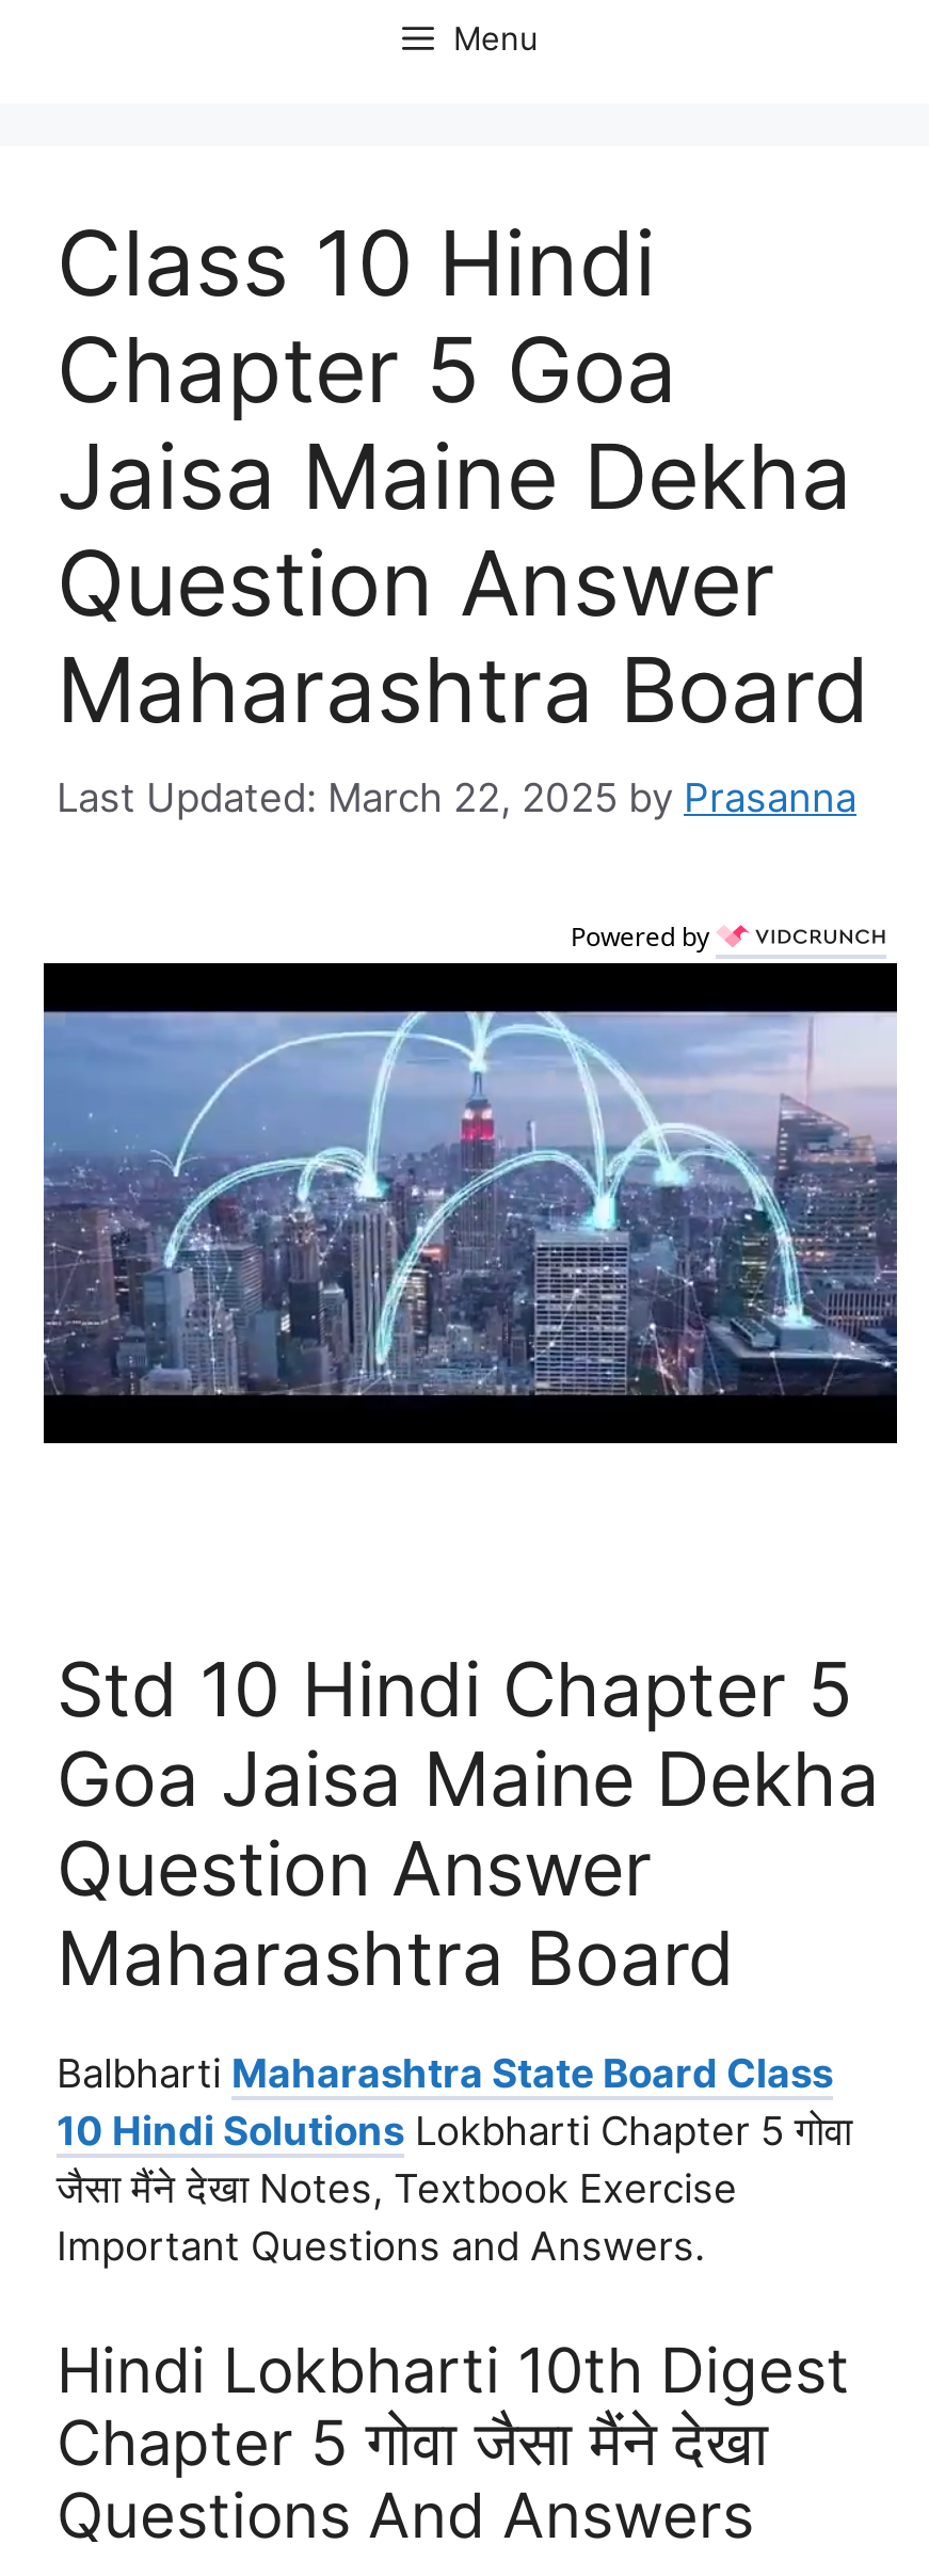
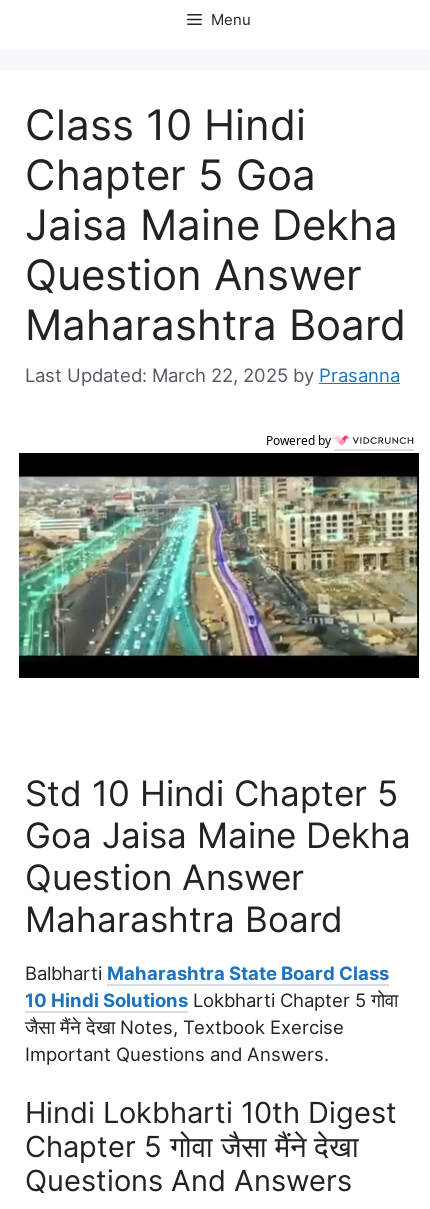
- [image]
+ [image]
